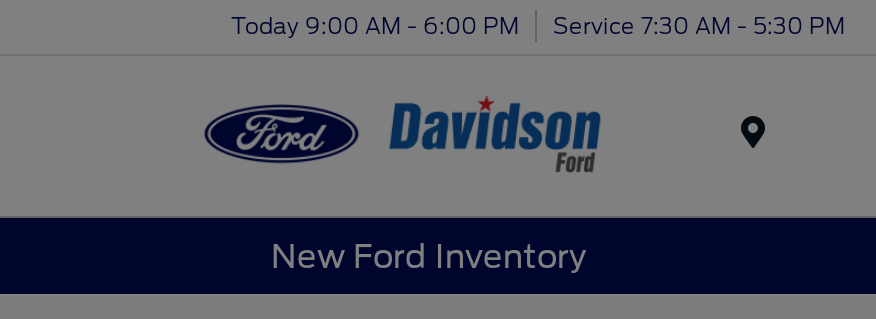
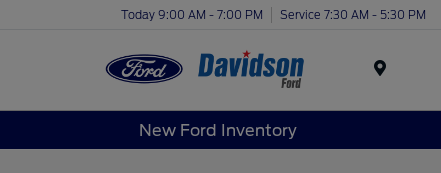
- Today 9:00 AM - 6:00 PM Service 7:30 AM - 5:30 PM
+ Today 9:00 AM - 7:00 PM Service 7:30 AM - 5:30 PM
